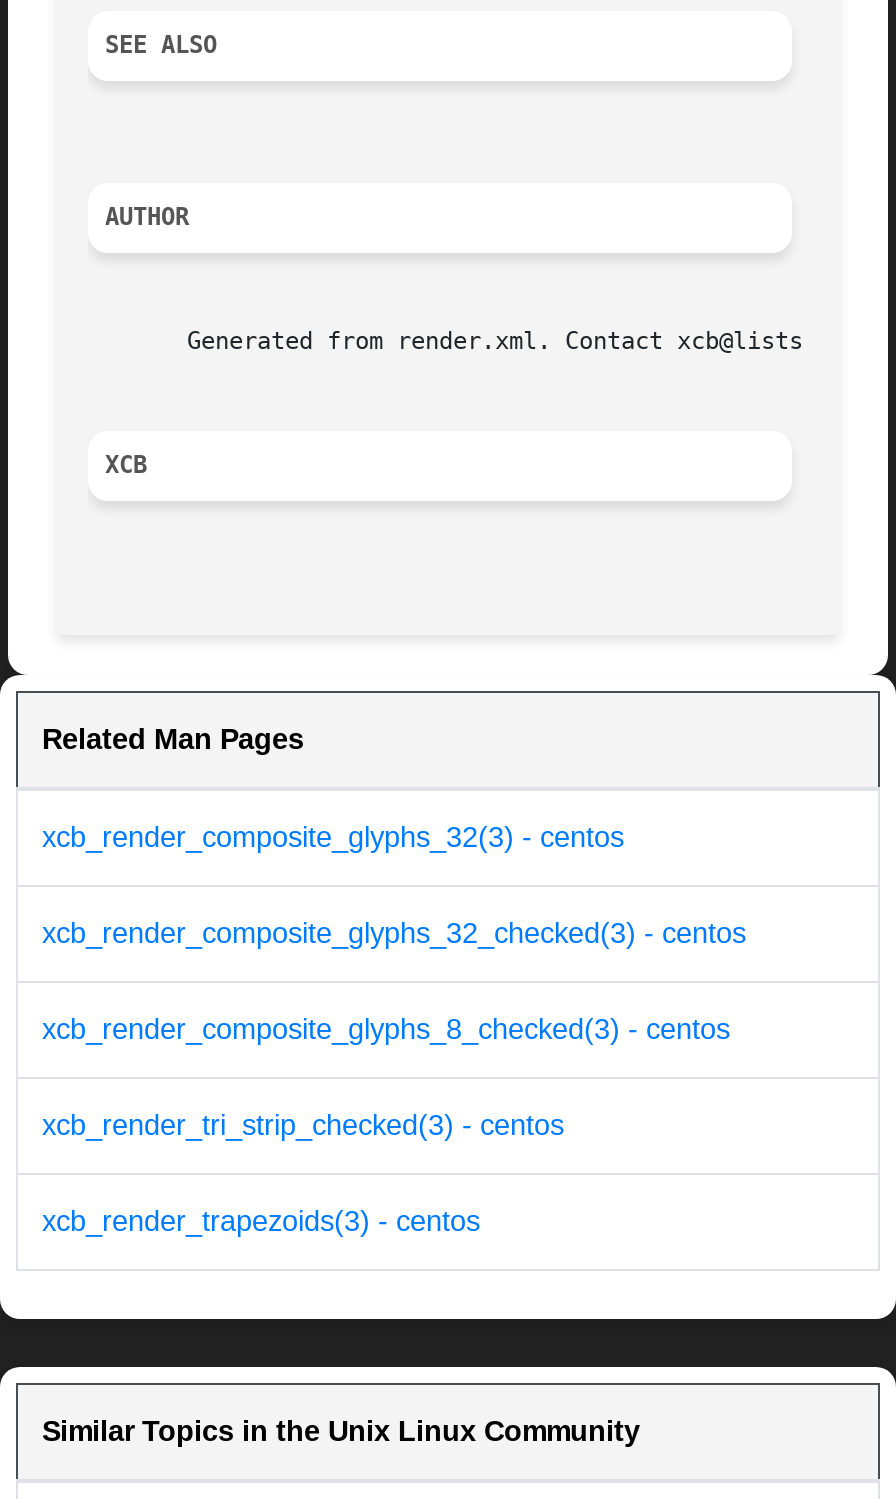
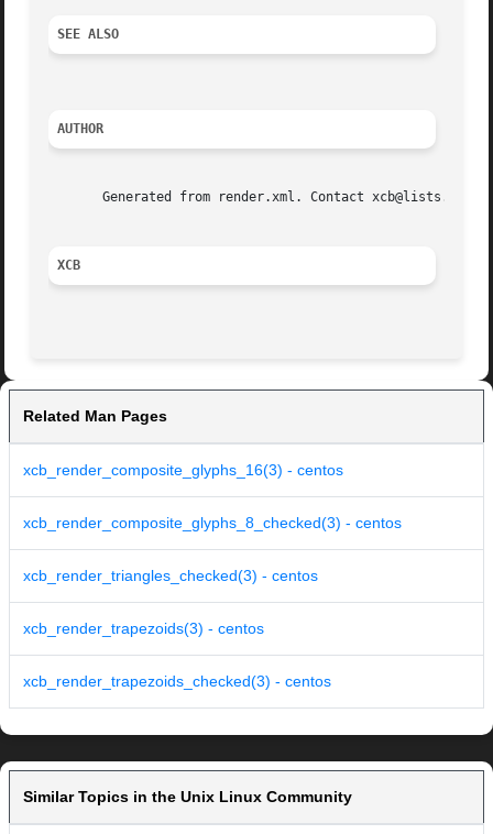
- xcb_render_composite_glyphs_32(3) - centos
- xcb_render_composite_glyphs_32_checked(3) - centos
+ xcb_render_composite_glyphs_16(3) - centos

moved up: xcb_render_composite_glyphs_8_checked(3) - centos

- xcb_render_tri_strip_checked(3) - centos
+ xcb_render_triangles_checked(3) - centos

moved up: xcb_render_trapezoids(3) - centos

+ xcb_render_trapezoids_checked(3) - centos
